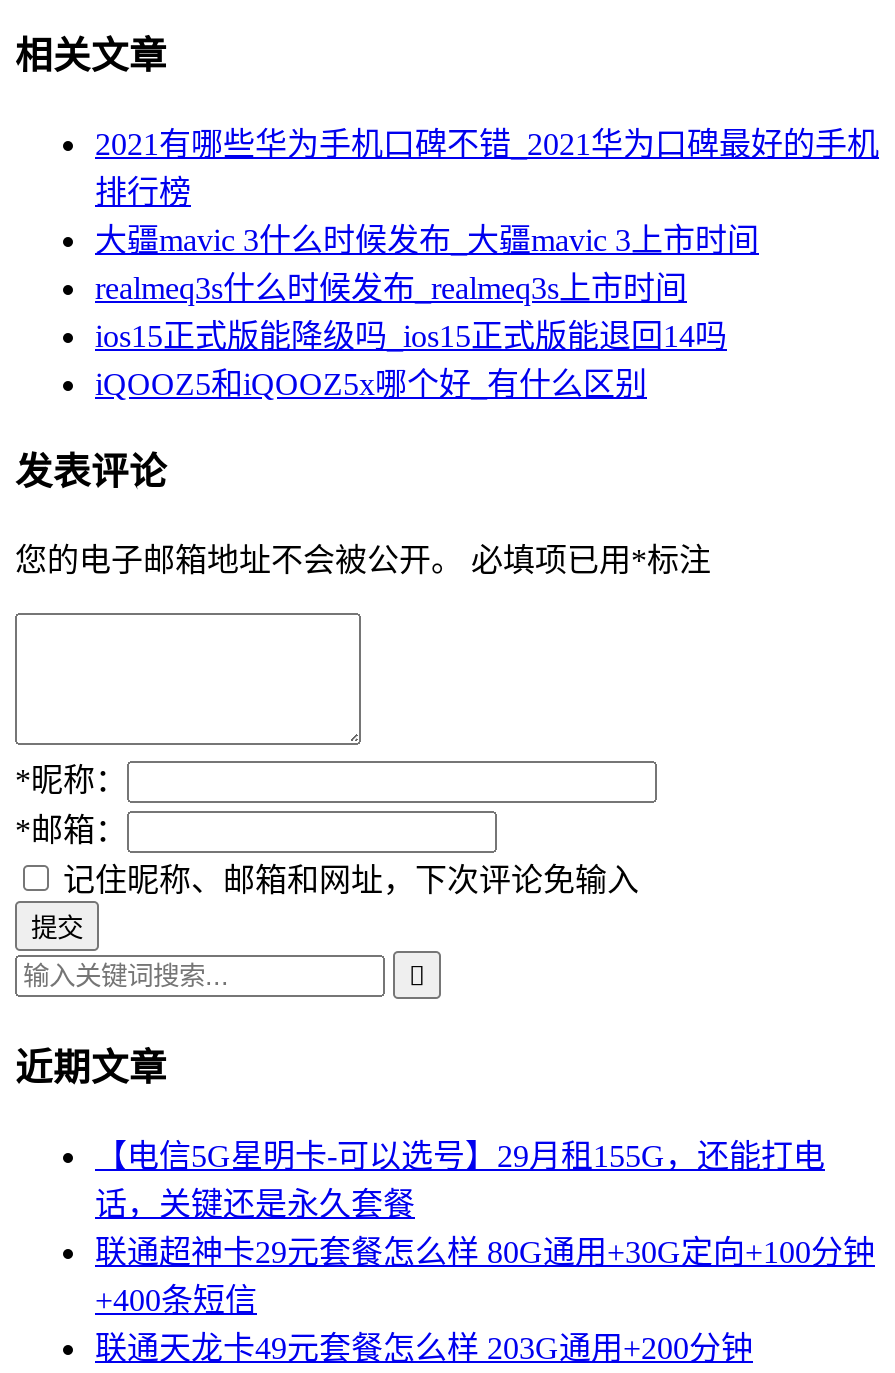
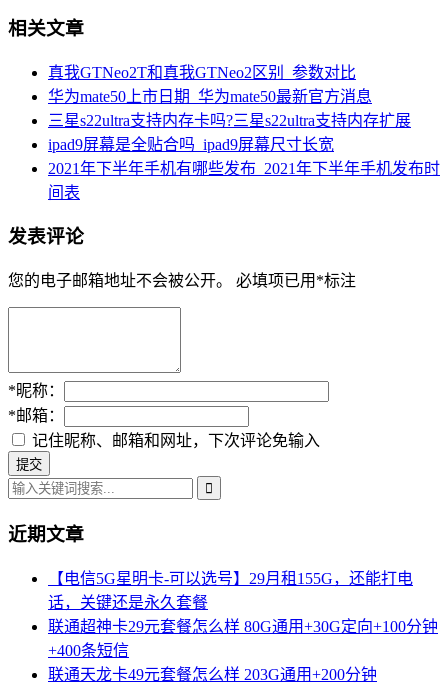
- 2021有哪些华为手机口碑不错_2021华为口碑最好的手机
- 排行榜
- 大疆mavic 3什么时候发布_大疆mavic 3上市时间
- realmeq3s什么时候发布_realmeq3s上市时间
- ios15正式版能降级吗_ios15正式版能退回14吗
- iQOOZ5和iQOOZ5x哪个好_有什么区别
+ 真我GTNeo2T和真我GTNeo2区别_参数对比
+ 华为mate50上市日期_华为mate50最新官方消息
+ 三星s22ultra支持内存卡吗?三星s22ultra支持内存扩展
+ ipad9屏幕是全贴合吗_ipad9屏幕尺寸长宽
+ 2021年下半年手机有哪些发布_2021年下半年手机发布时
+ 间表
